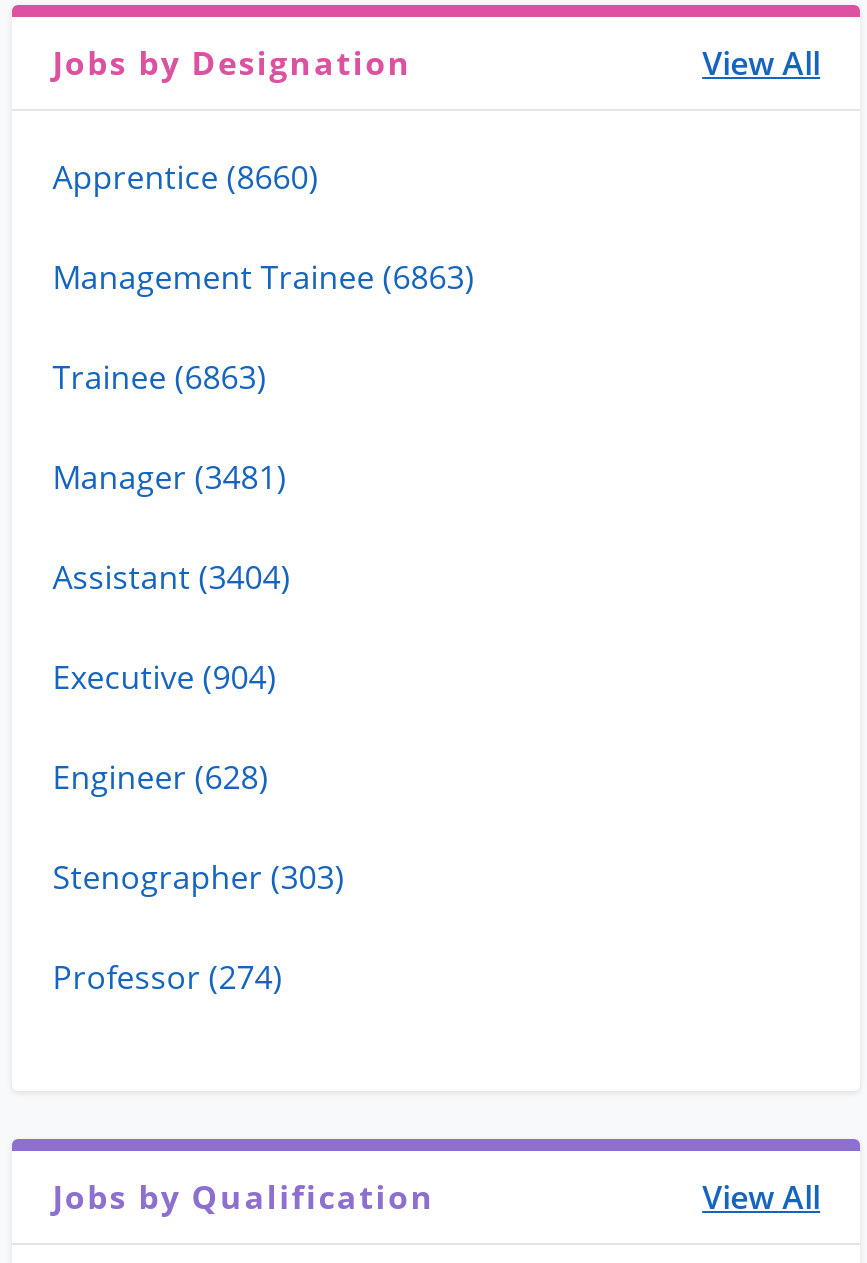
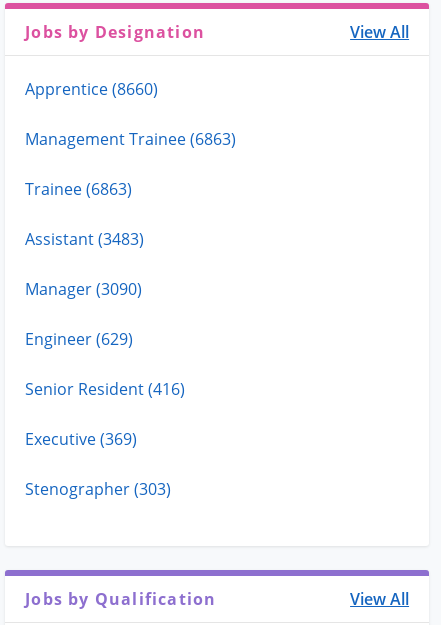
- Manager (3481)
- Assistant (3404)
- Executive (904)
- Engineer (628)
+ Assistant (3483)
+ Manager (3090)
+ Engineer (629)
+ Senior Resident (416)
+ Executive (369)

moved down: Stenographer (303)

- Professor (274)
